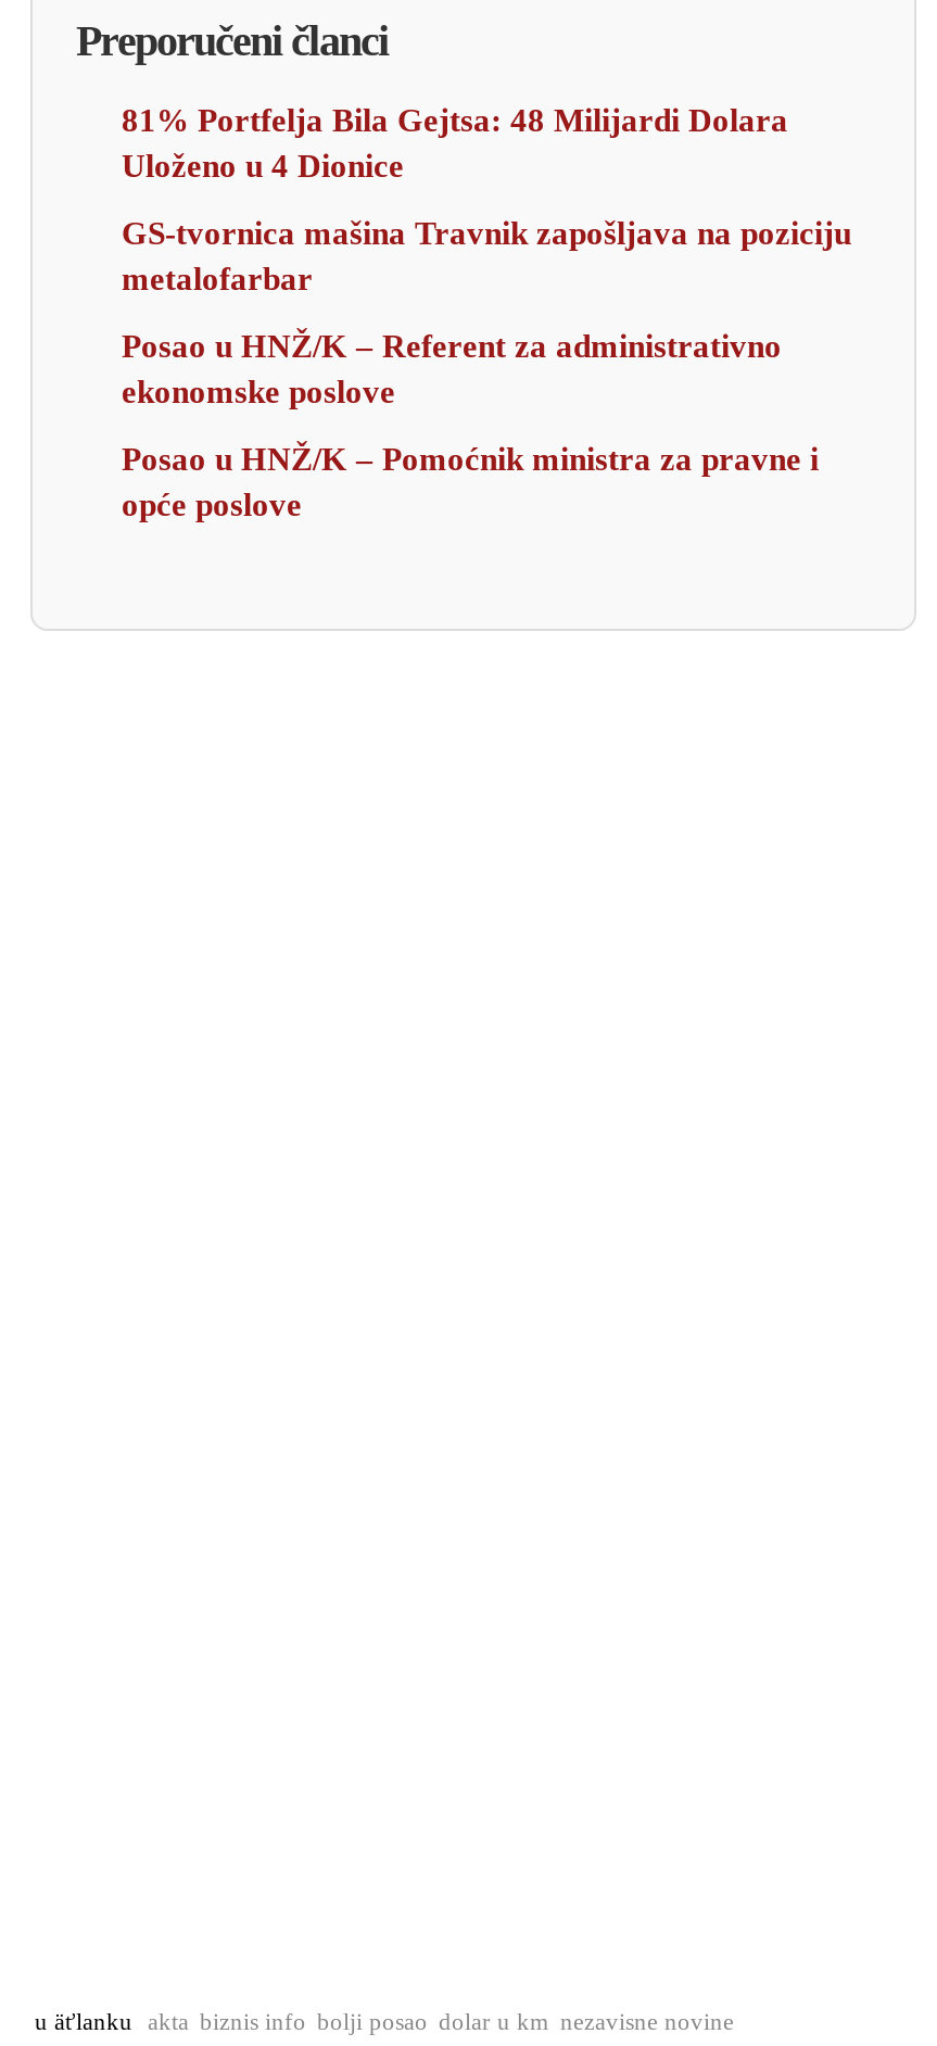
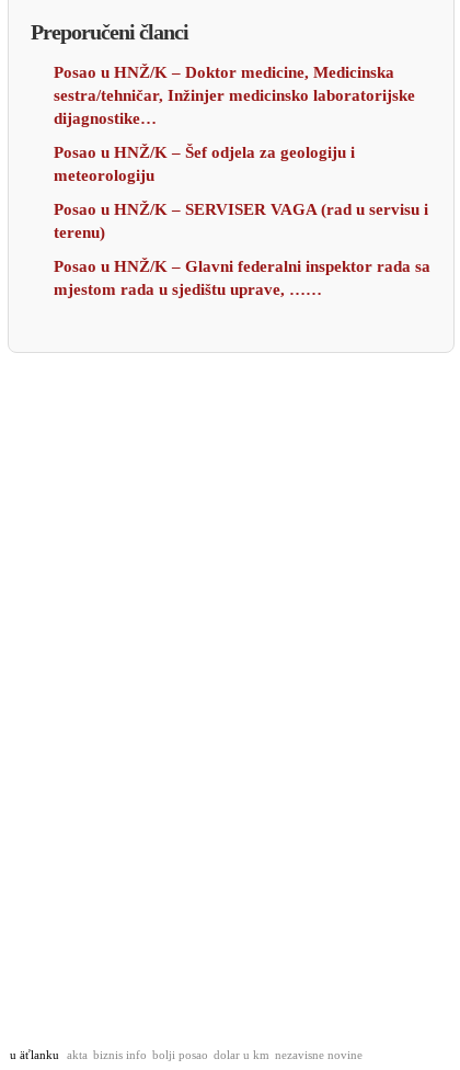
- 81% Portfelja Bila Gejtsa: 48 Milijardi Dolara
- Uloženo u 4 Dionice
+ Posao u HNŽ/K – Doktor medicine, Medicinska
+ sestra/tehničar, Inžinjer medicinsko laboratorijske
+ dijagnostike…

- GS-tvornica mašina Travnik zapošljava na poziciju
- metalofarbar
+ Posao u HNŽ/K – Šef odjela za geologiju i
+ meteorologiju

- Posao u HNŽ/K – Referent za administrativno
- ekonomske poslove
+ Posao u HNŽ/K – SERVISER VAGA (rad u servisu i
+ terenu)

- Posao u HNŽ/K – Pomoćnik ministra za pravne i
- opće poslove
+ Posao u HNŽ/K – Glavni federalni inspektor rada sa
+ mjestom rada u sjedištu uprave, ……
